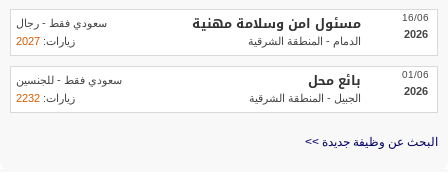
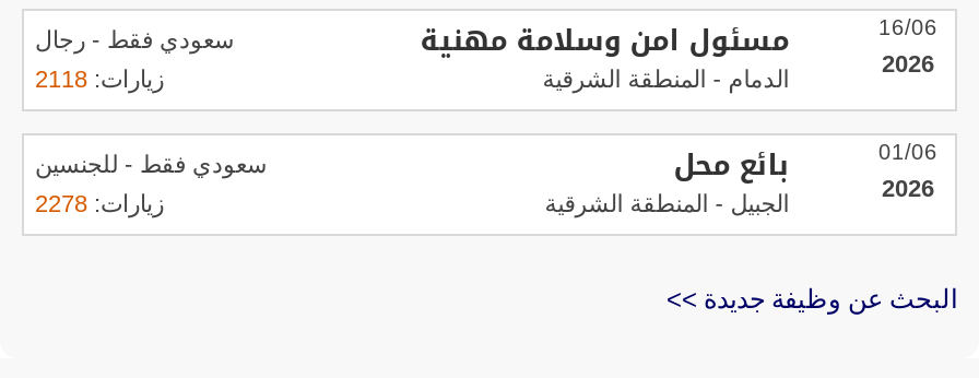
- زيارات: 2027
+ زيارات: 2118

- زيارات: 2232
+ زيارات: 2278
